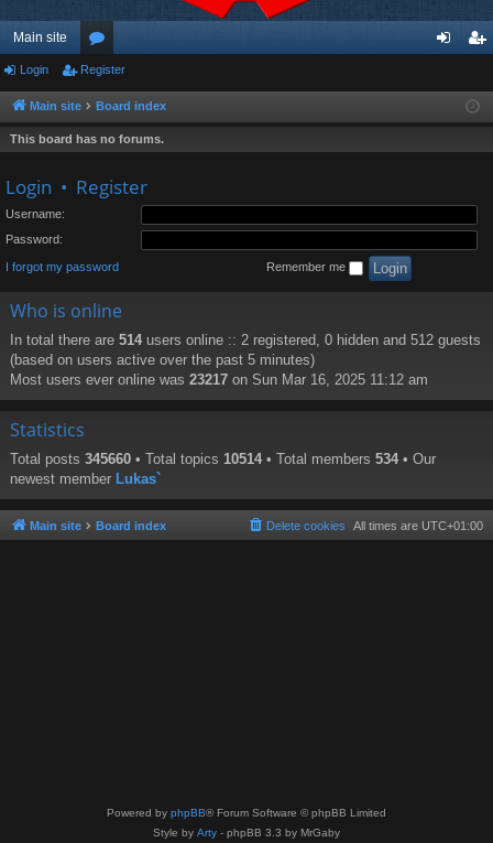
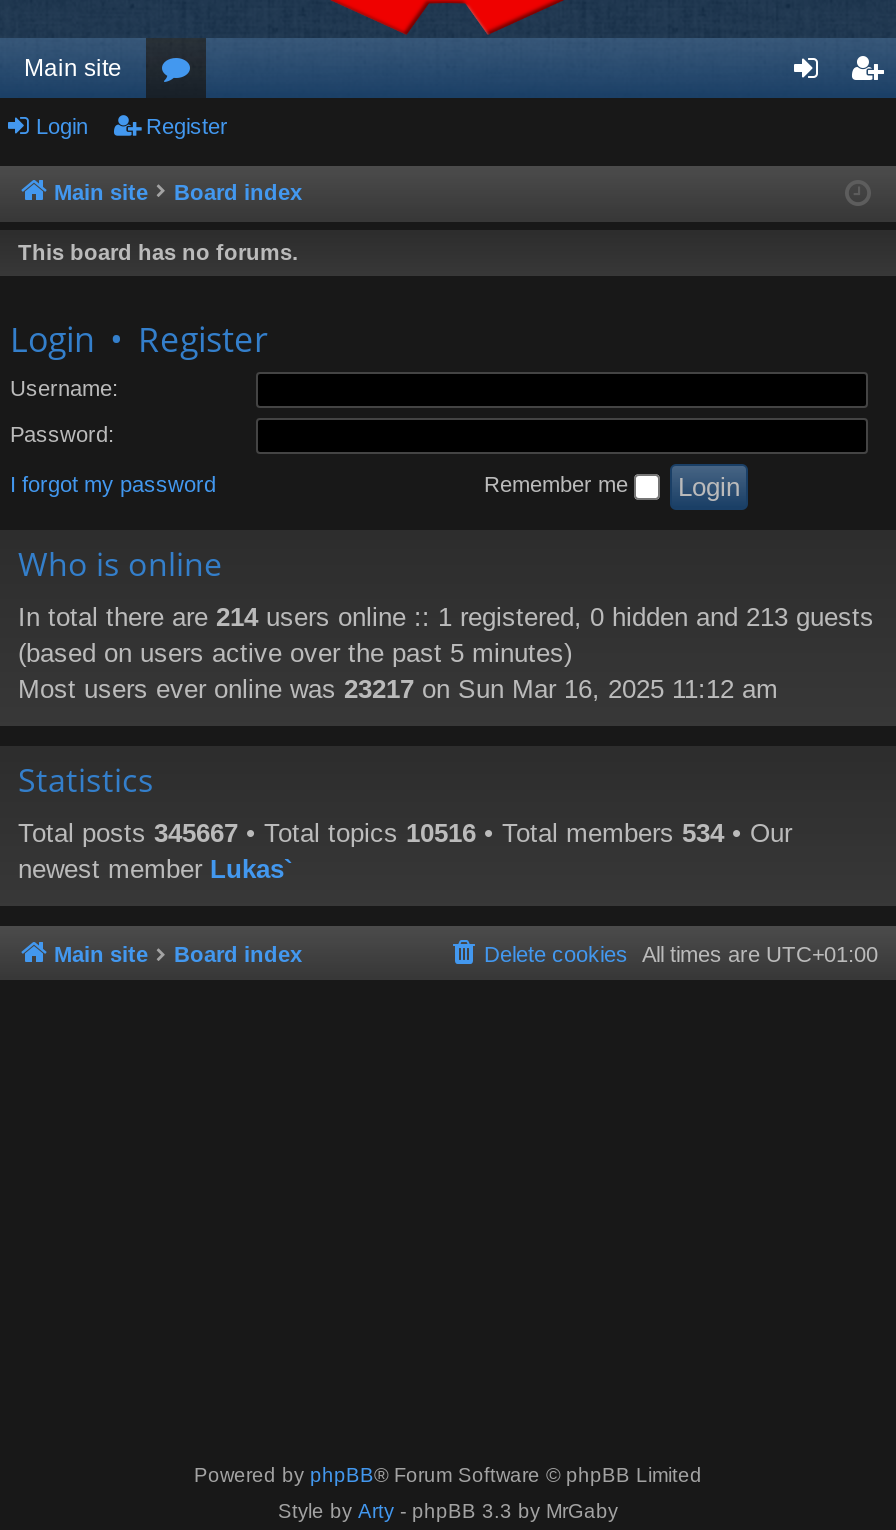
- In total there are 514 users online :: 2 registered, 0 hidden and 512 guests
+ In total there are 214 users online :: 1 registered, 0 hidden and 213 guests

- Total posts 345660 • Total topics 10514 • Total members 534 • Our
+ Total posts 345667 • Total topics 10516 • Total members 534 • Our
